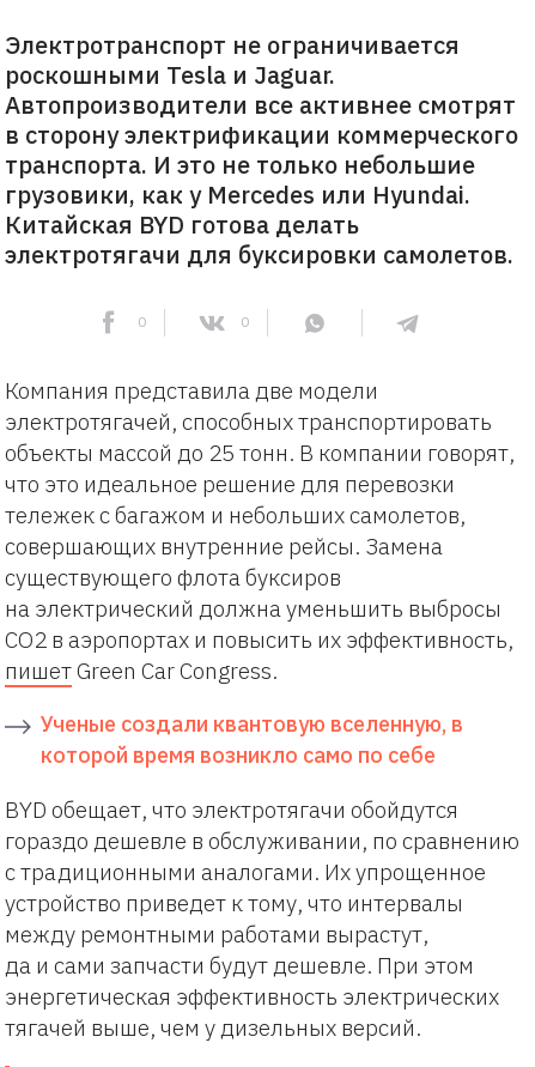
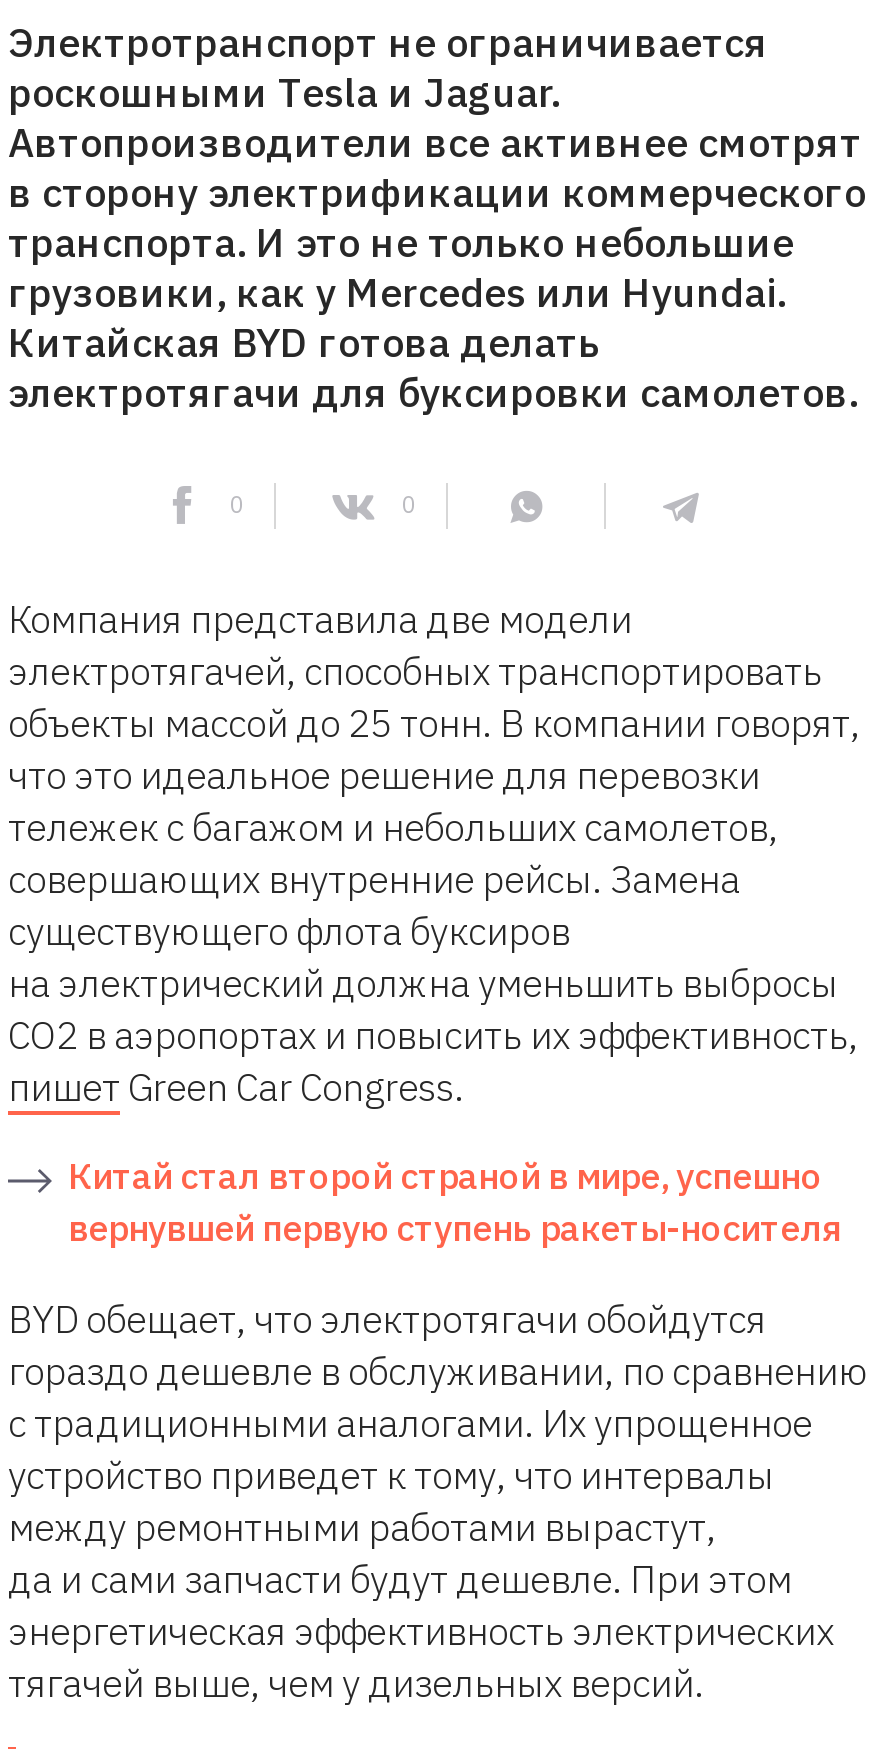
- Ученые создали квантовую вселенную, в
- которой время возникло само по себе
+ Китай стал второй страной в мире, успешно
+ вернувшей первую ступень ракеты-носителя
